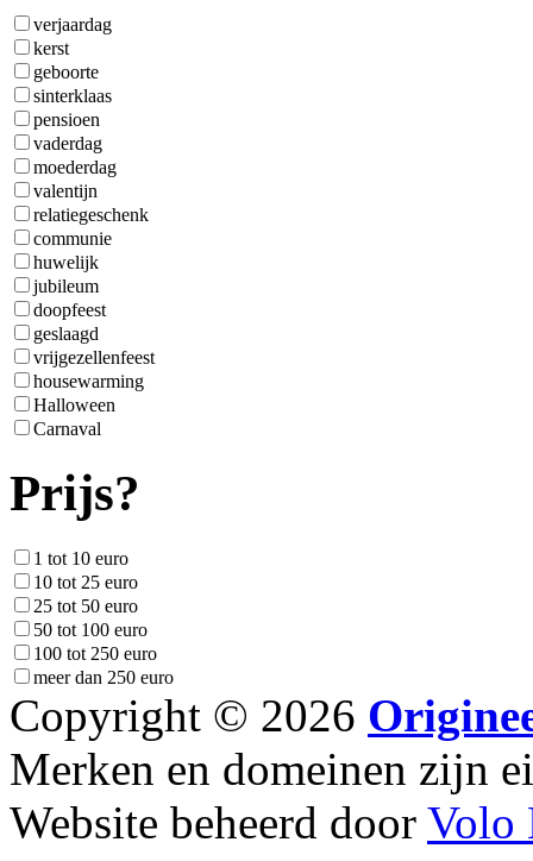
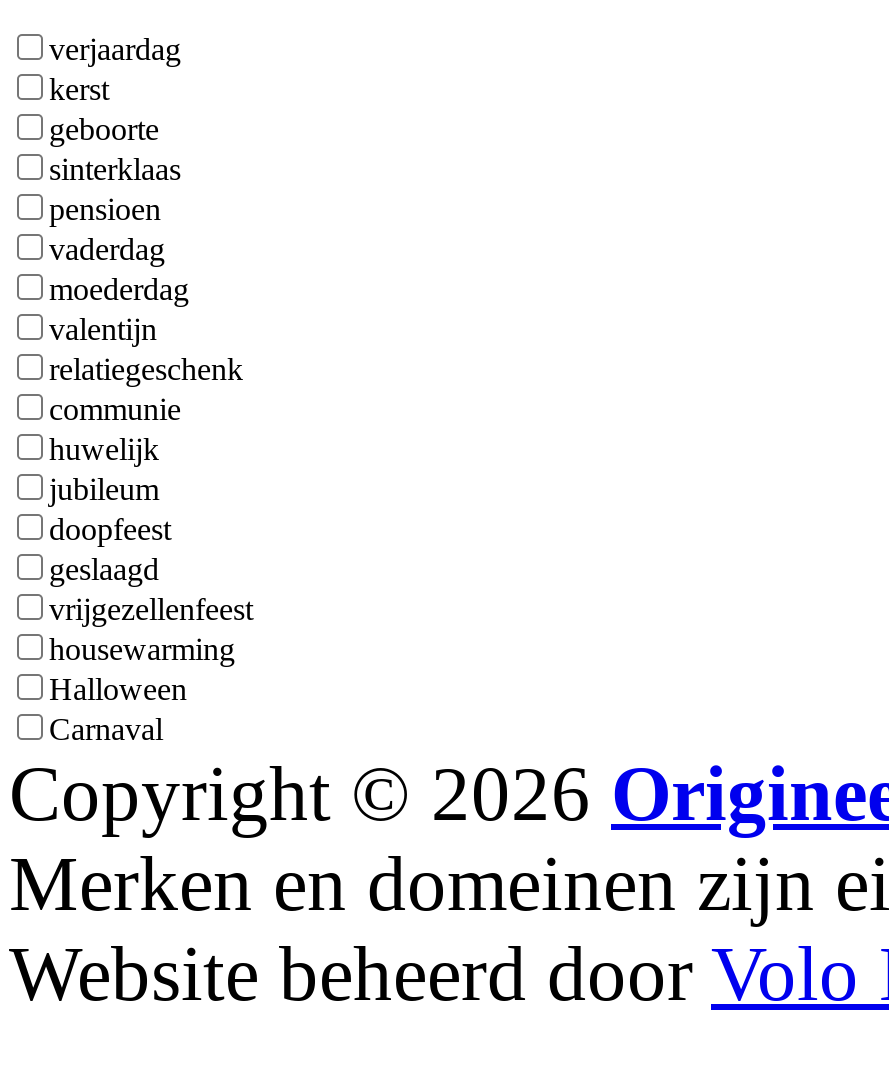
- Prijs?
- 1 tot 10 euro
- 10 tot 25 euro
- 25 tot 50 euro
- 50 tot 100 euro
- 100 tot 250 euro
- meer dan 250 euro
